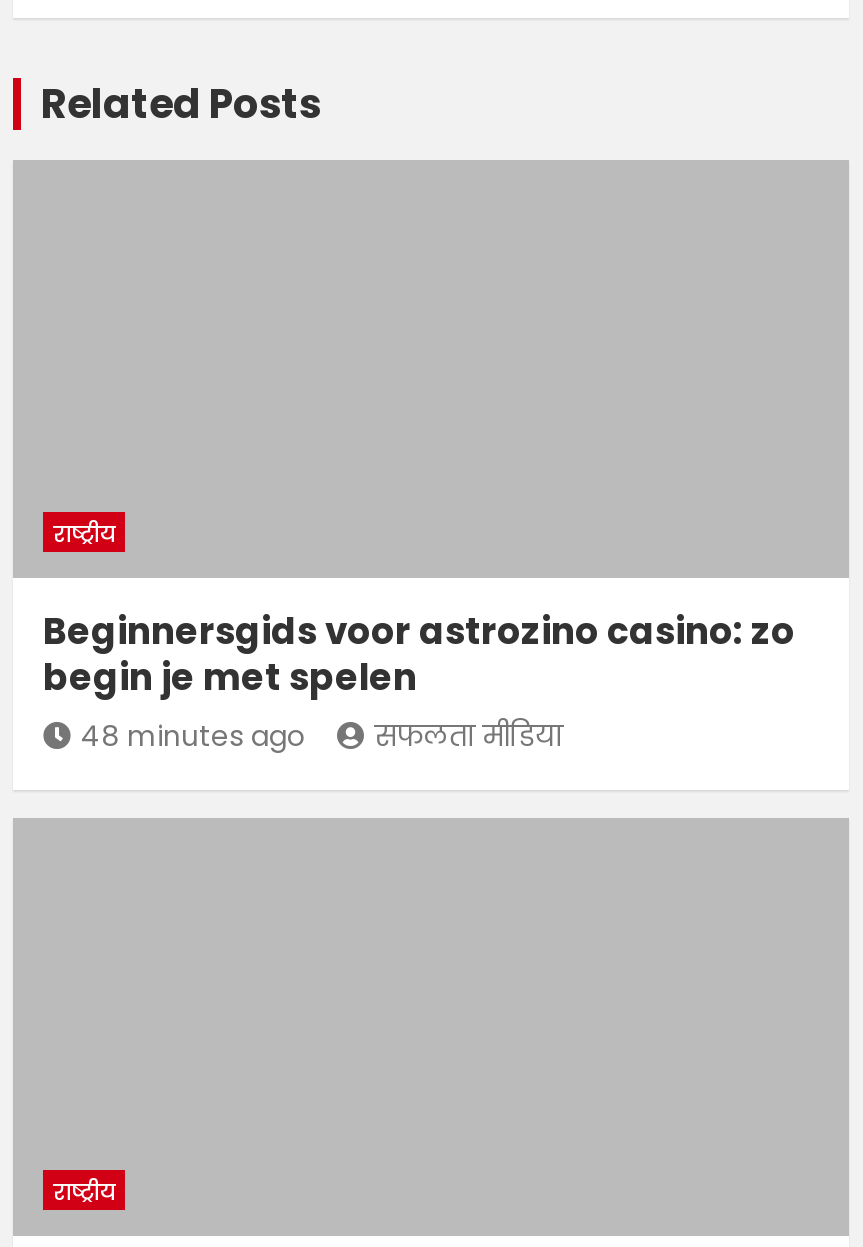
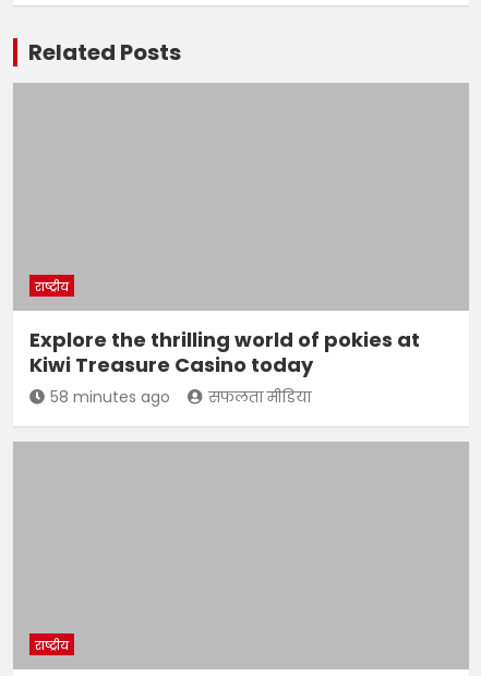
- Beginnersgids voor astrozino casino: zo
- begin je met spelen
- 48 minutes ago
+ Explore the thrilling world of pokies at
+ Kiwi Treasure Casino today
+ 58 minutes ago
